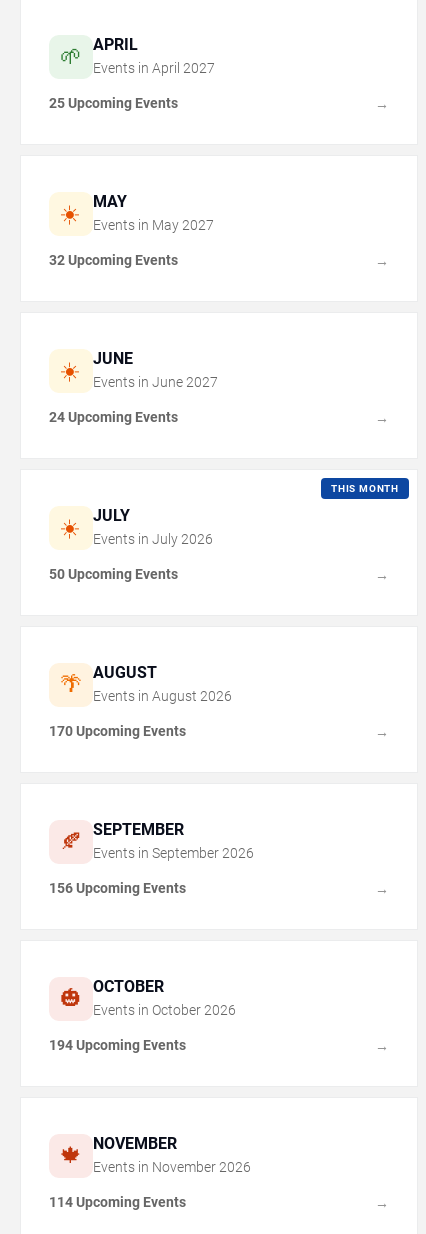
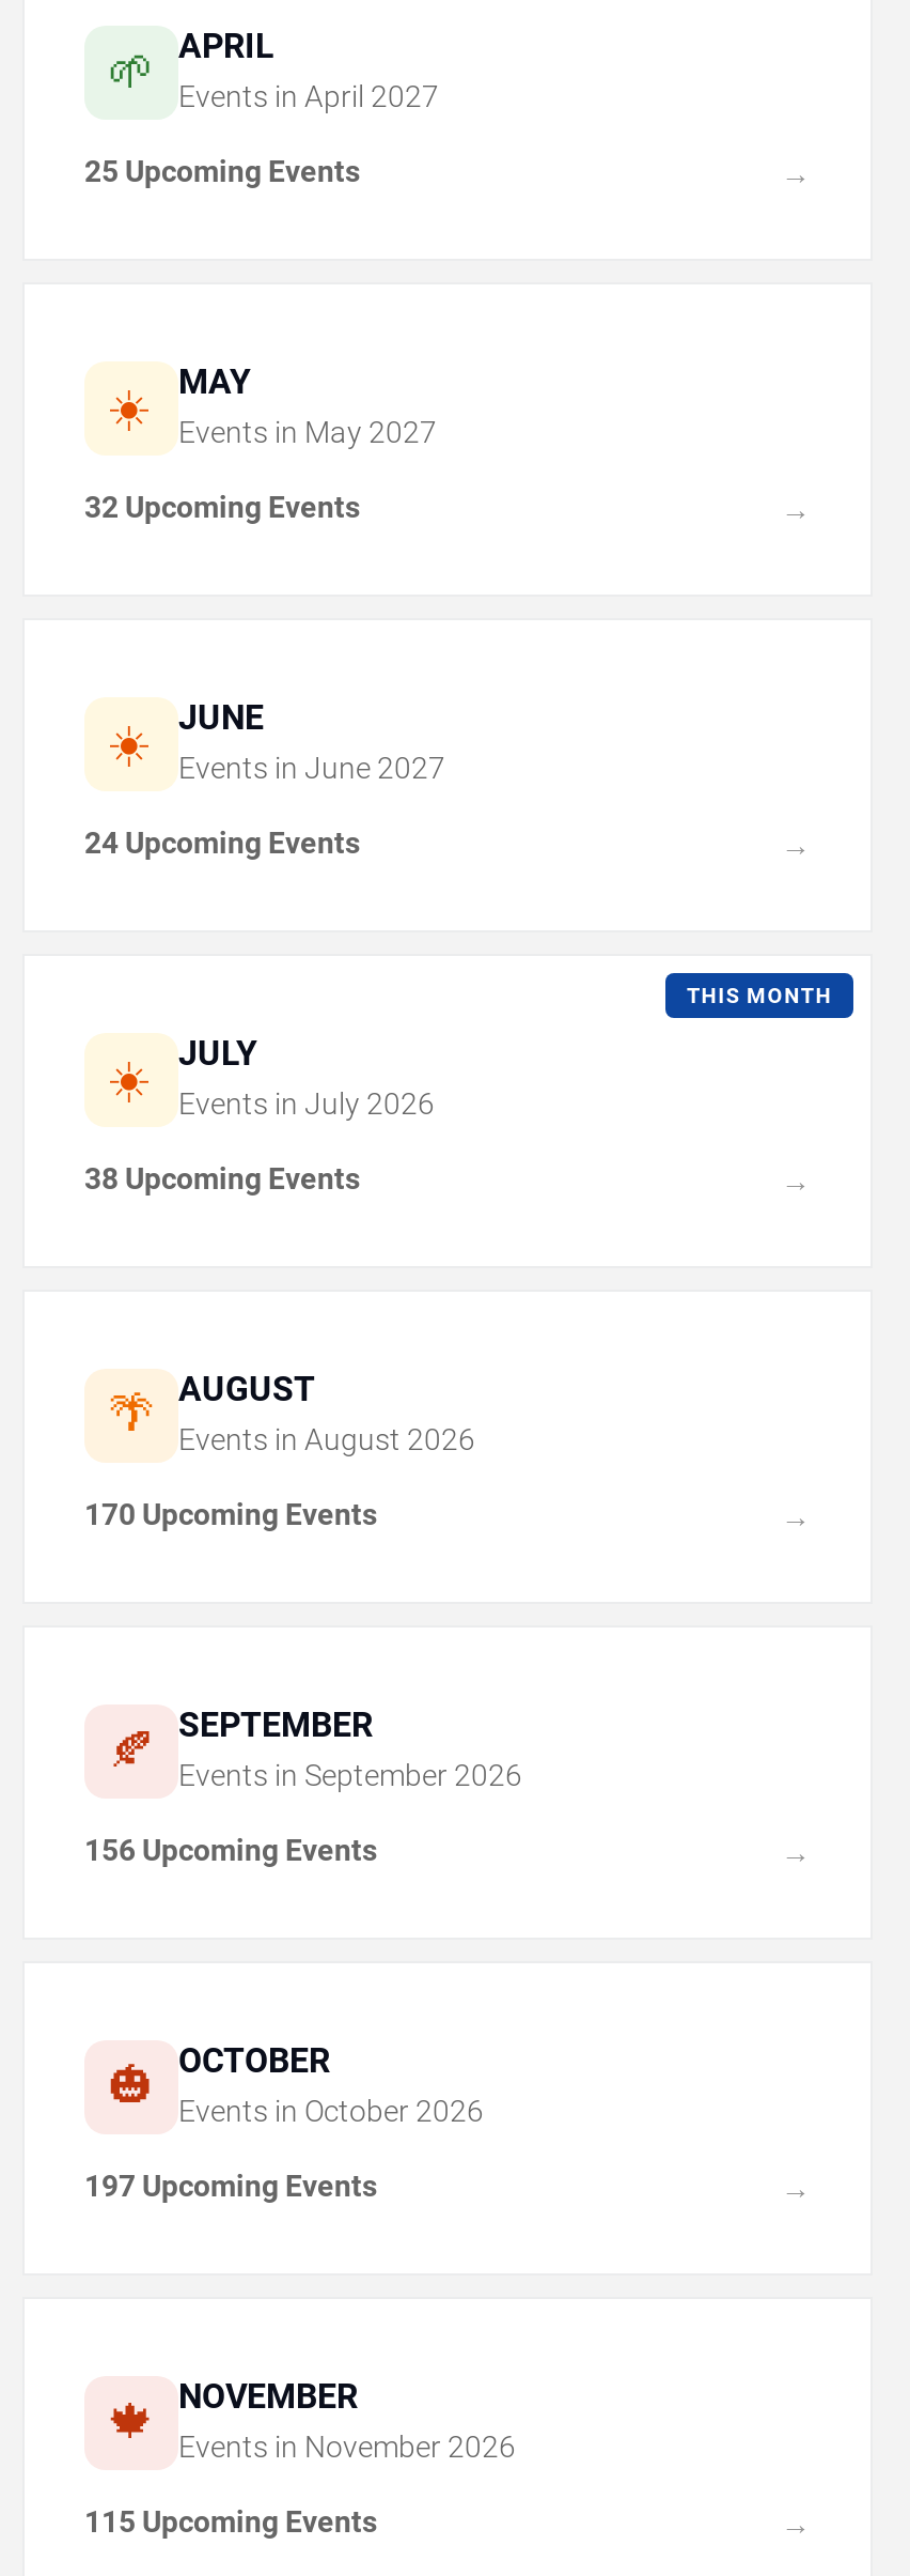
- 50 Upcoming Events
+ 38 Upcoming Events

- 194 Upcoming Events
+ 197 Upcoming Events

- 114 Upcoming Events
+ 115 Upcoming Events
